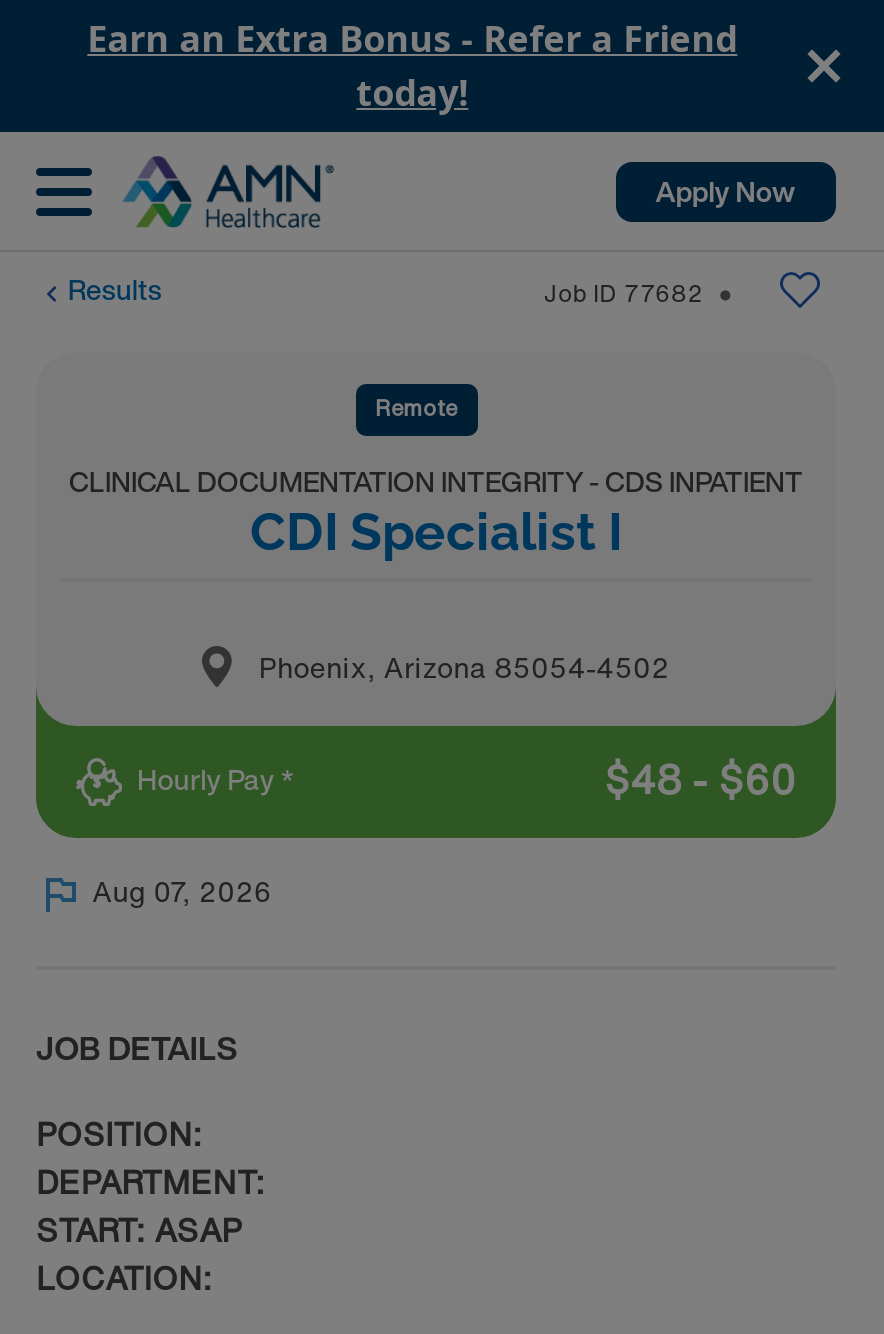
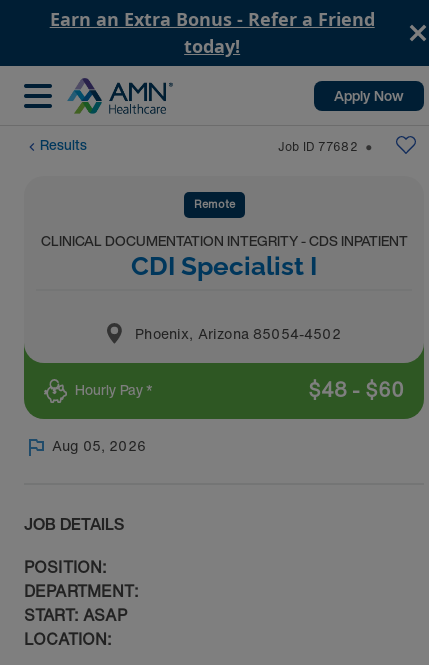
- Aug 07, 2026
+ Aug 05, 2026
